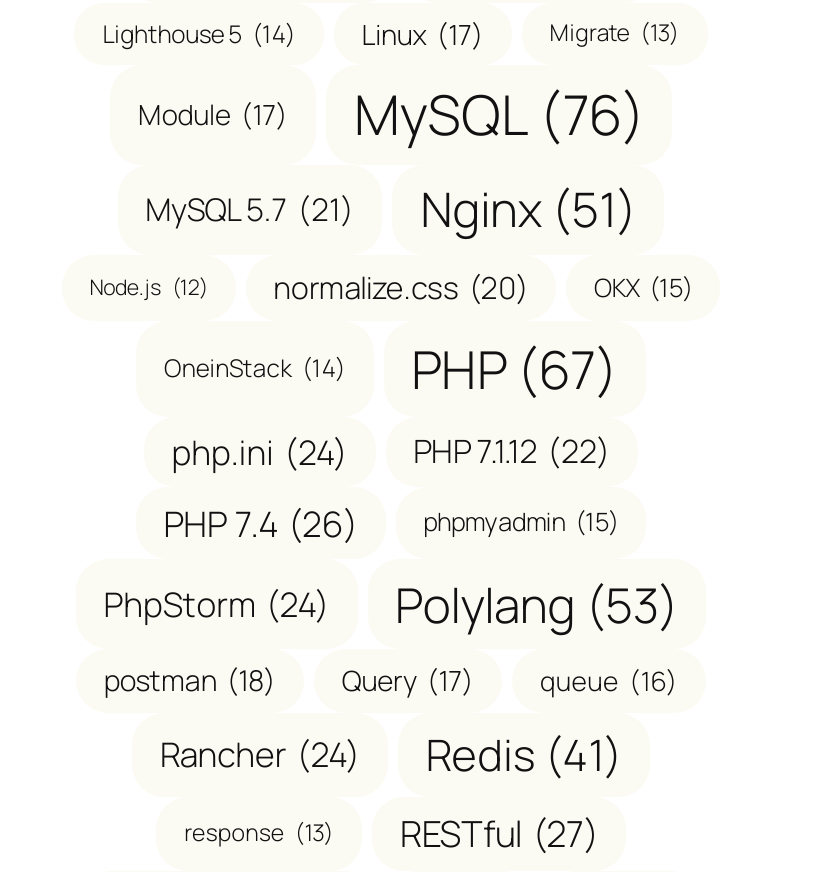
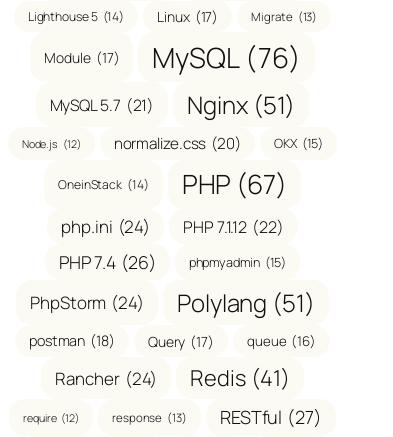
- PhpStorm (24) Polylang (53)
+ PhpStorm (24) Polylang (51)

+ require (12)
